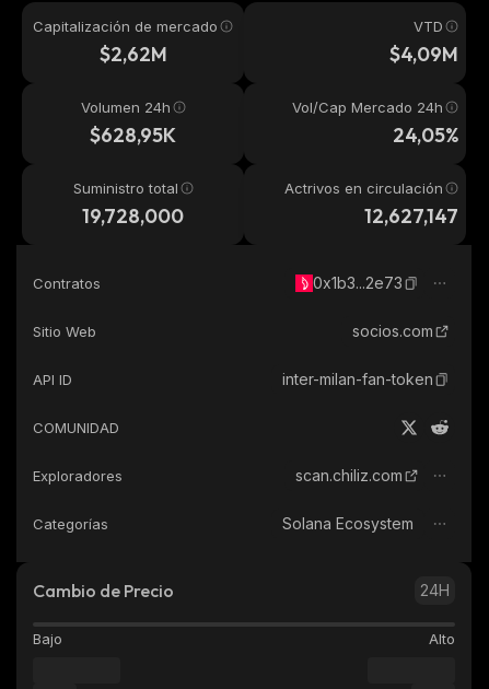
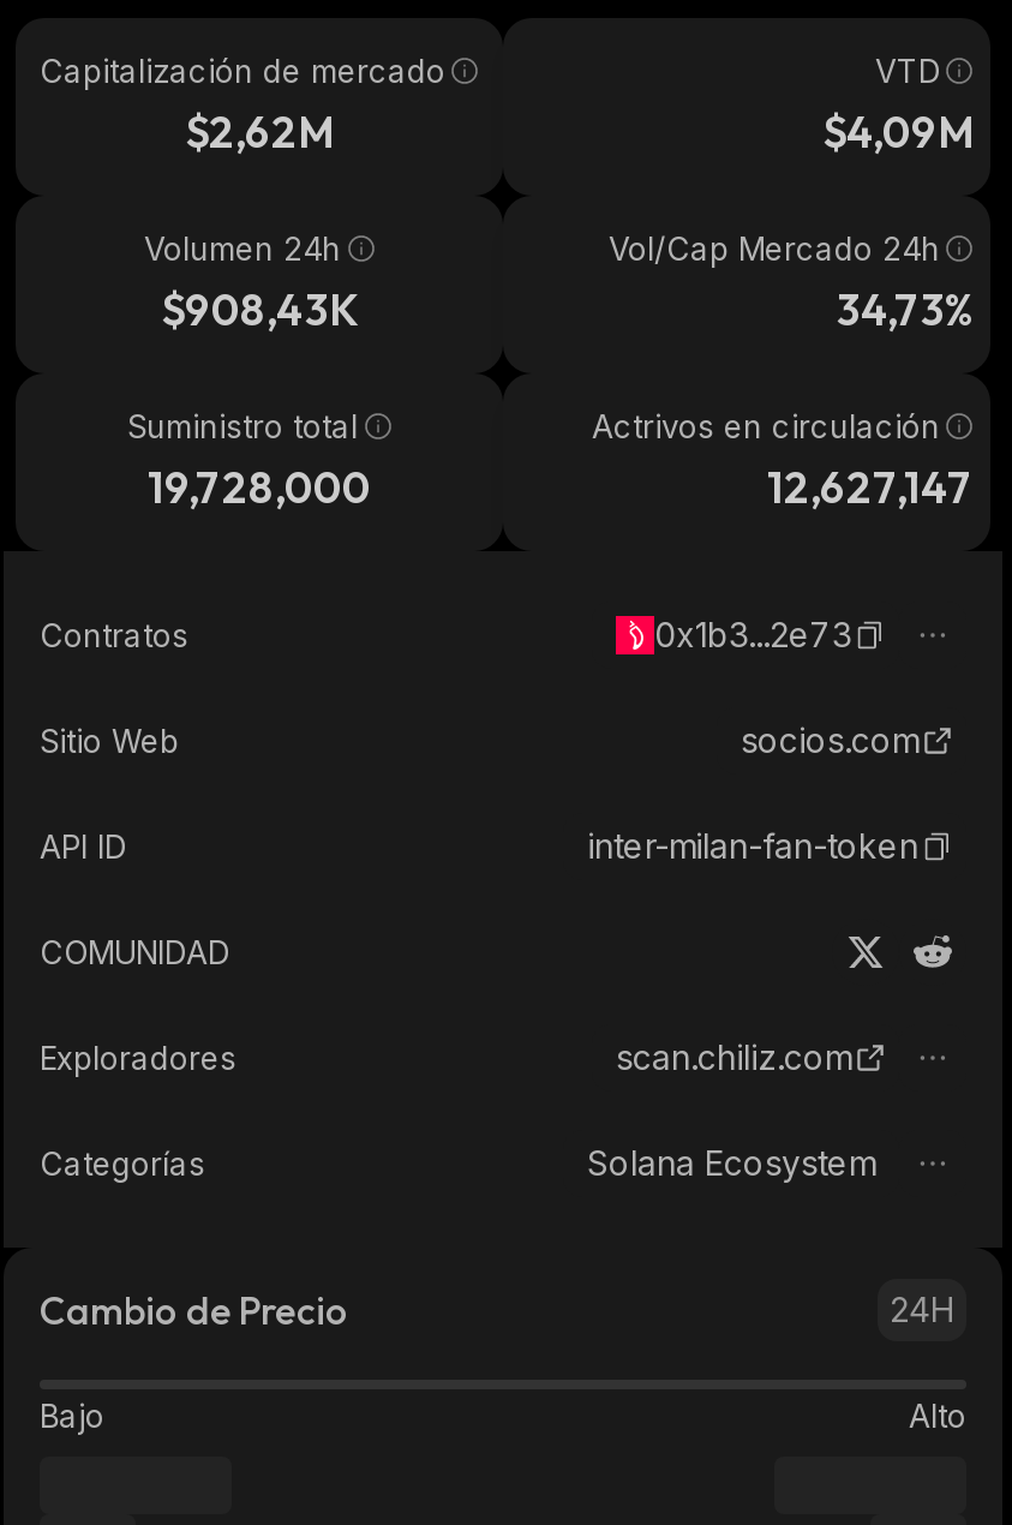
- $628,95K
+ $908,43K

- 24,05%
+ 34,73%
